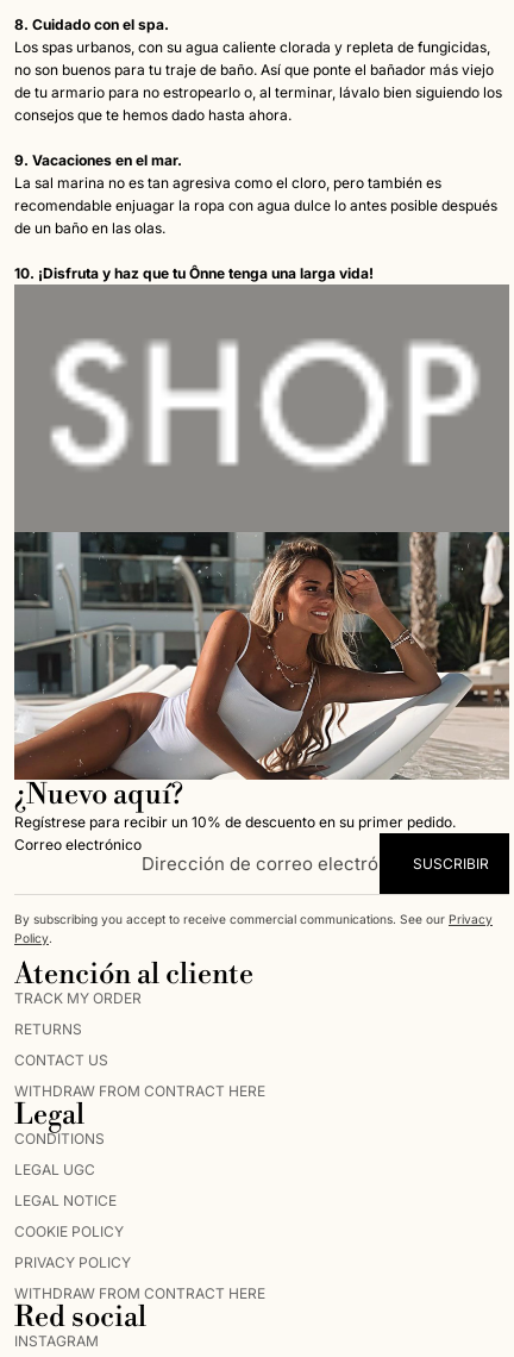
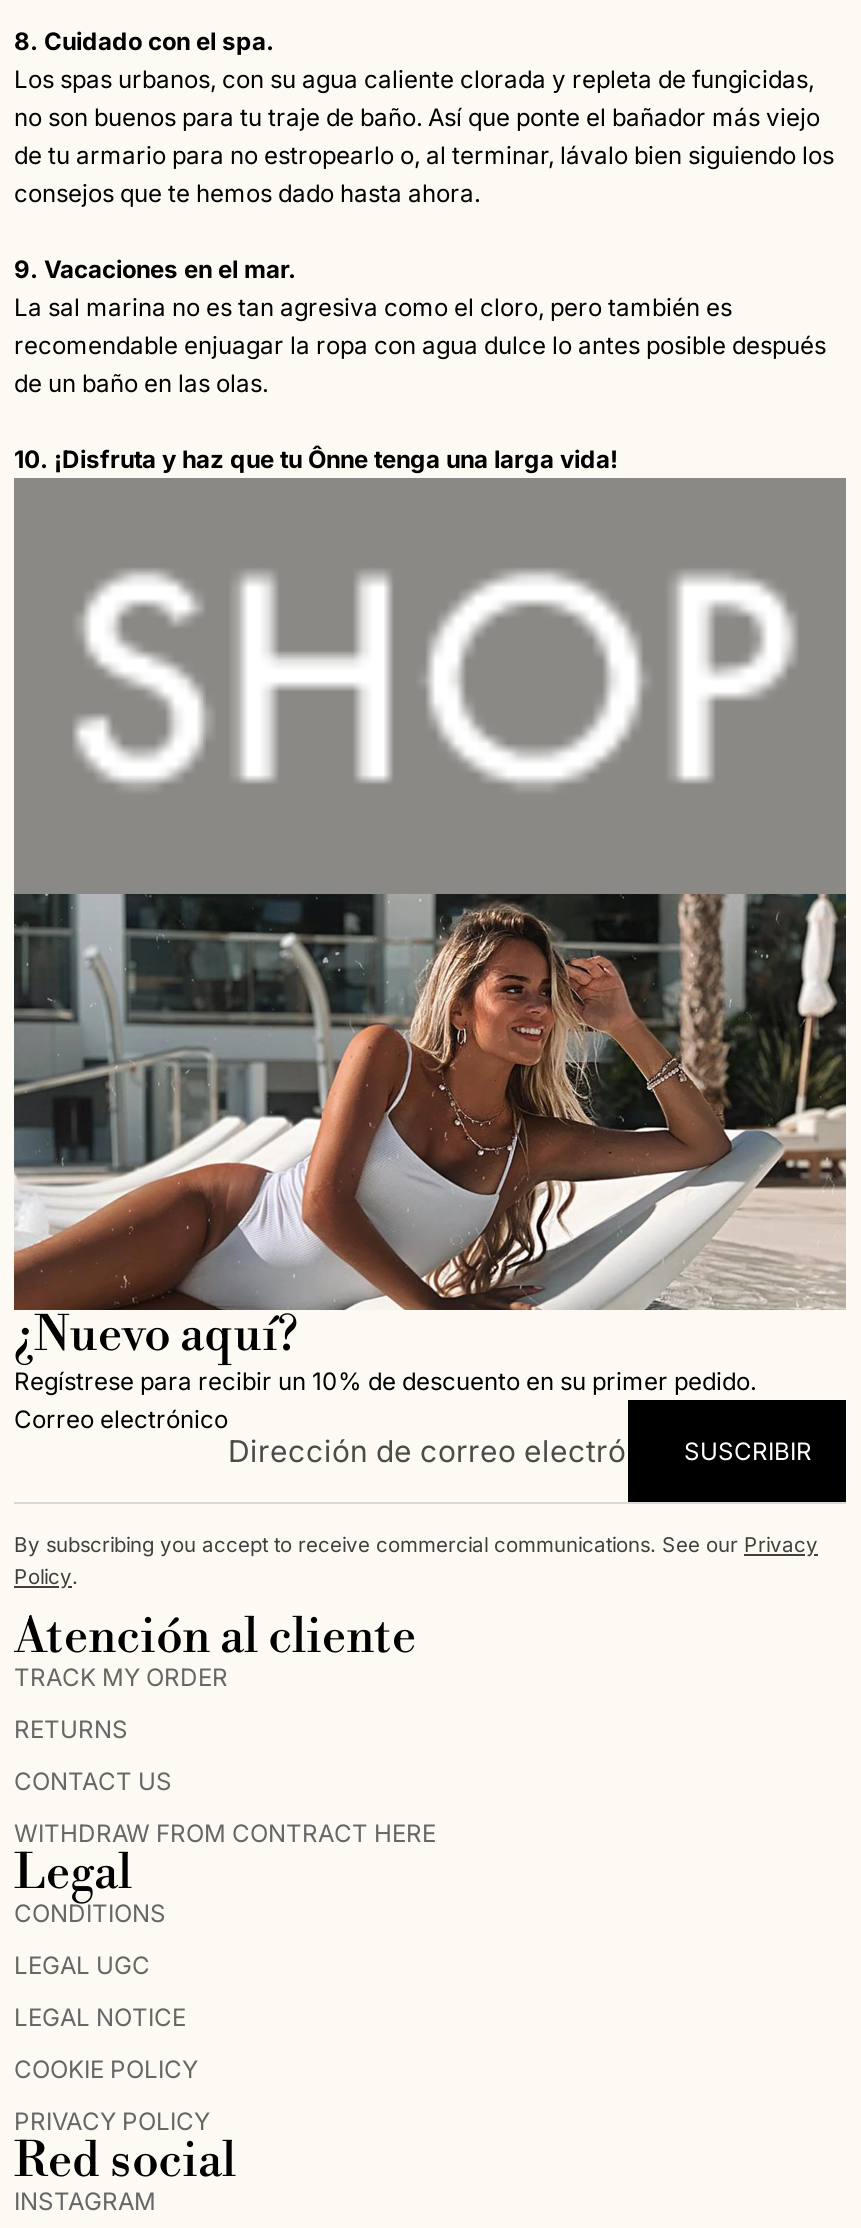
- WITHDRAW FROM CONTRACT HERE
